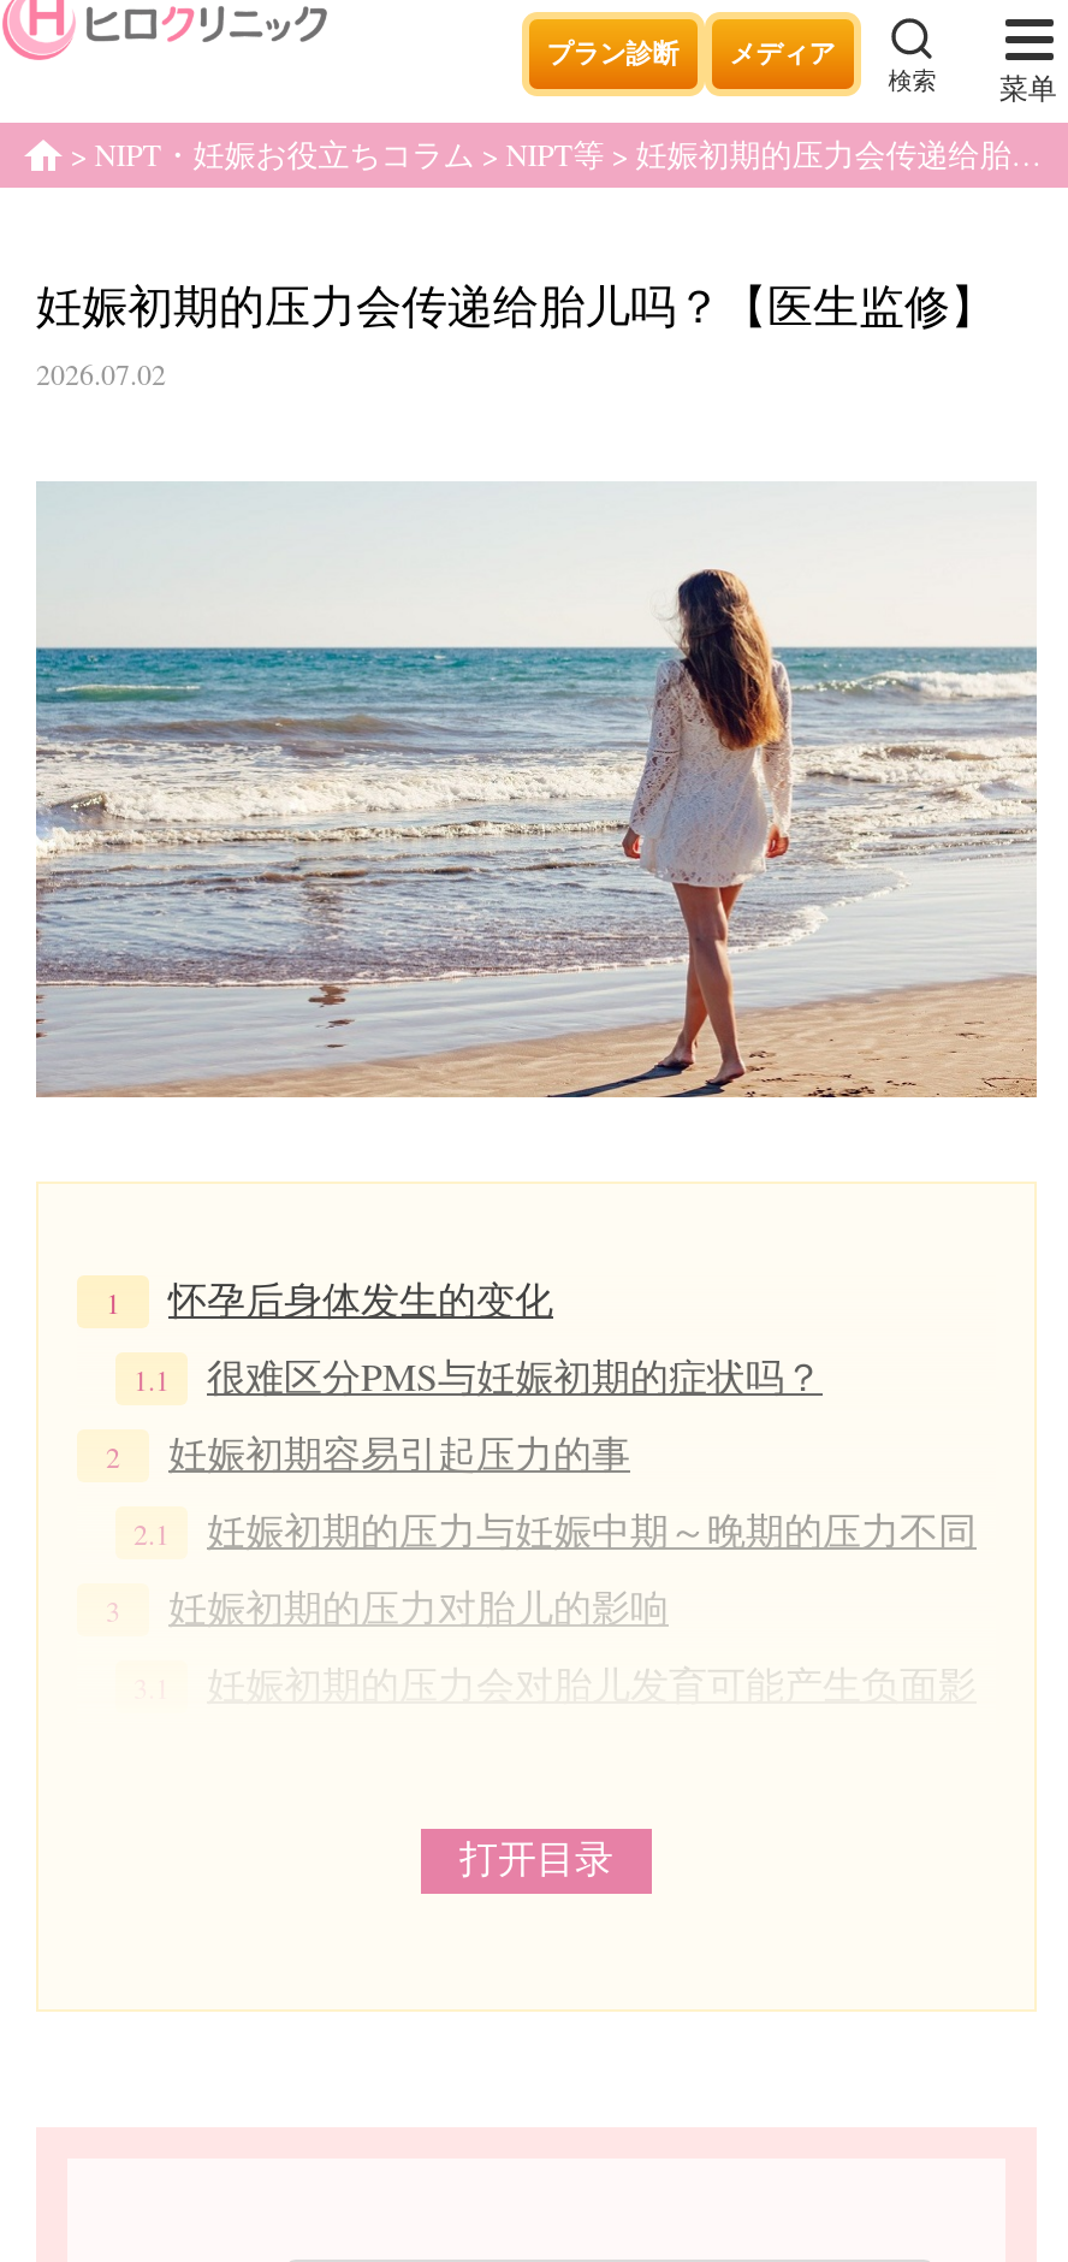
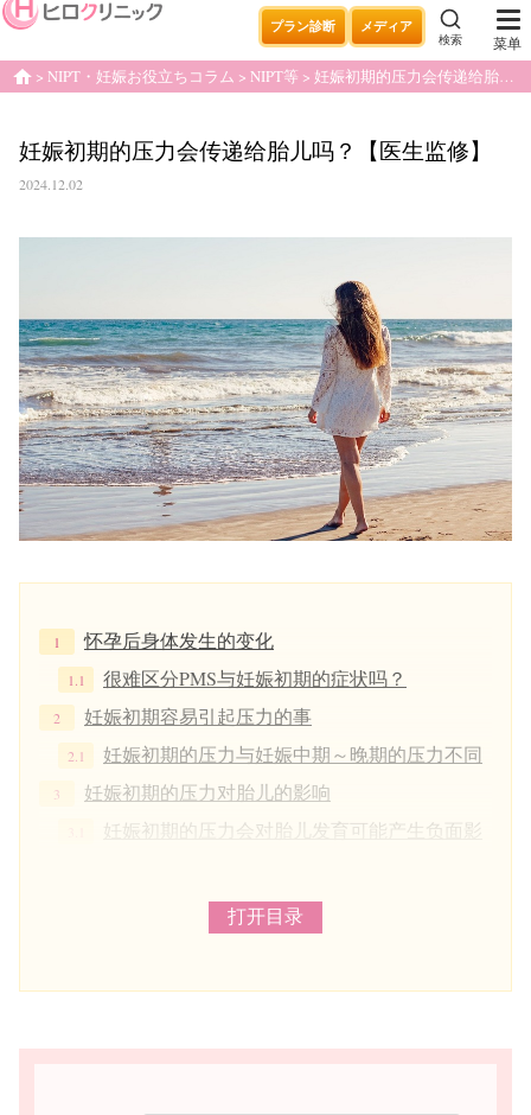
- 2026.07.02
+ 2024.12.02
